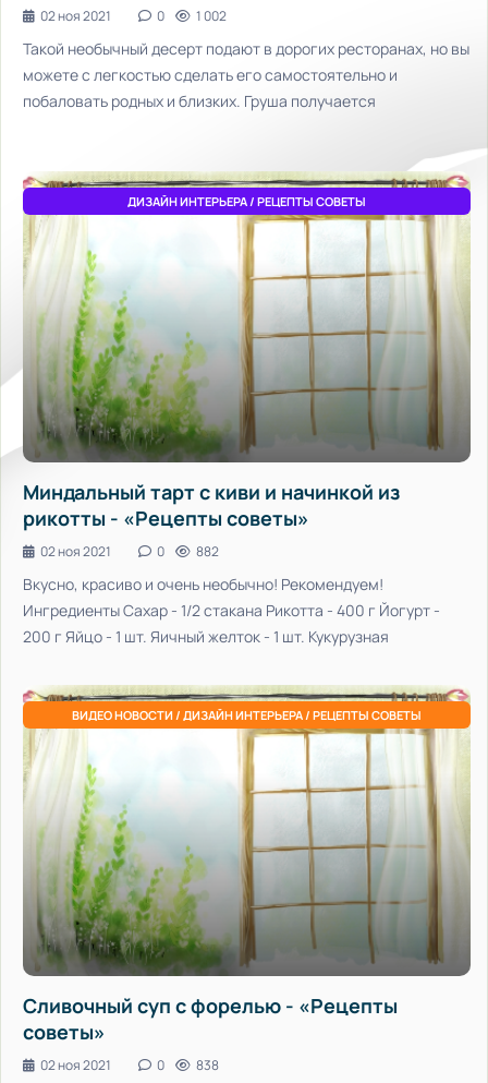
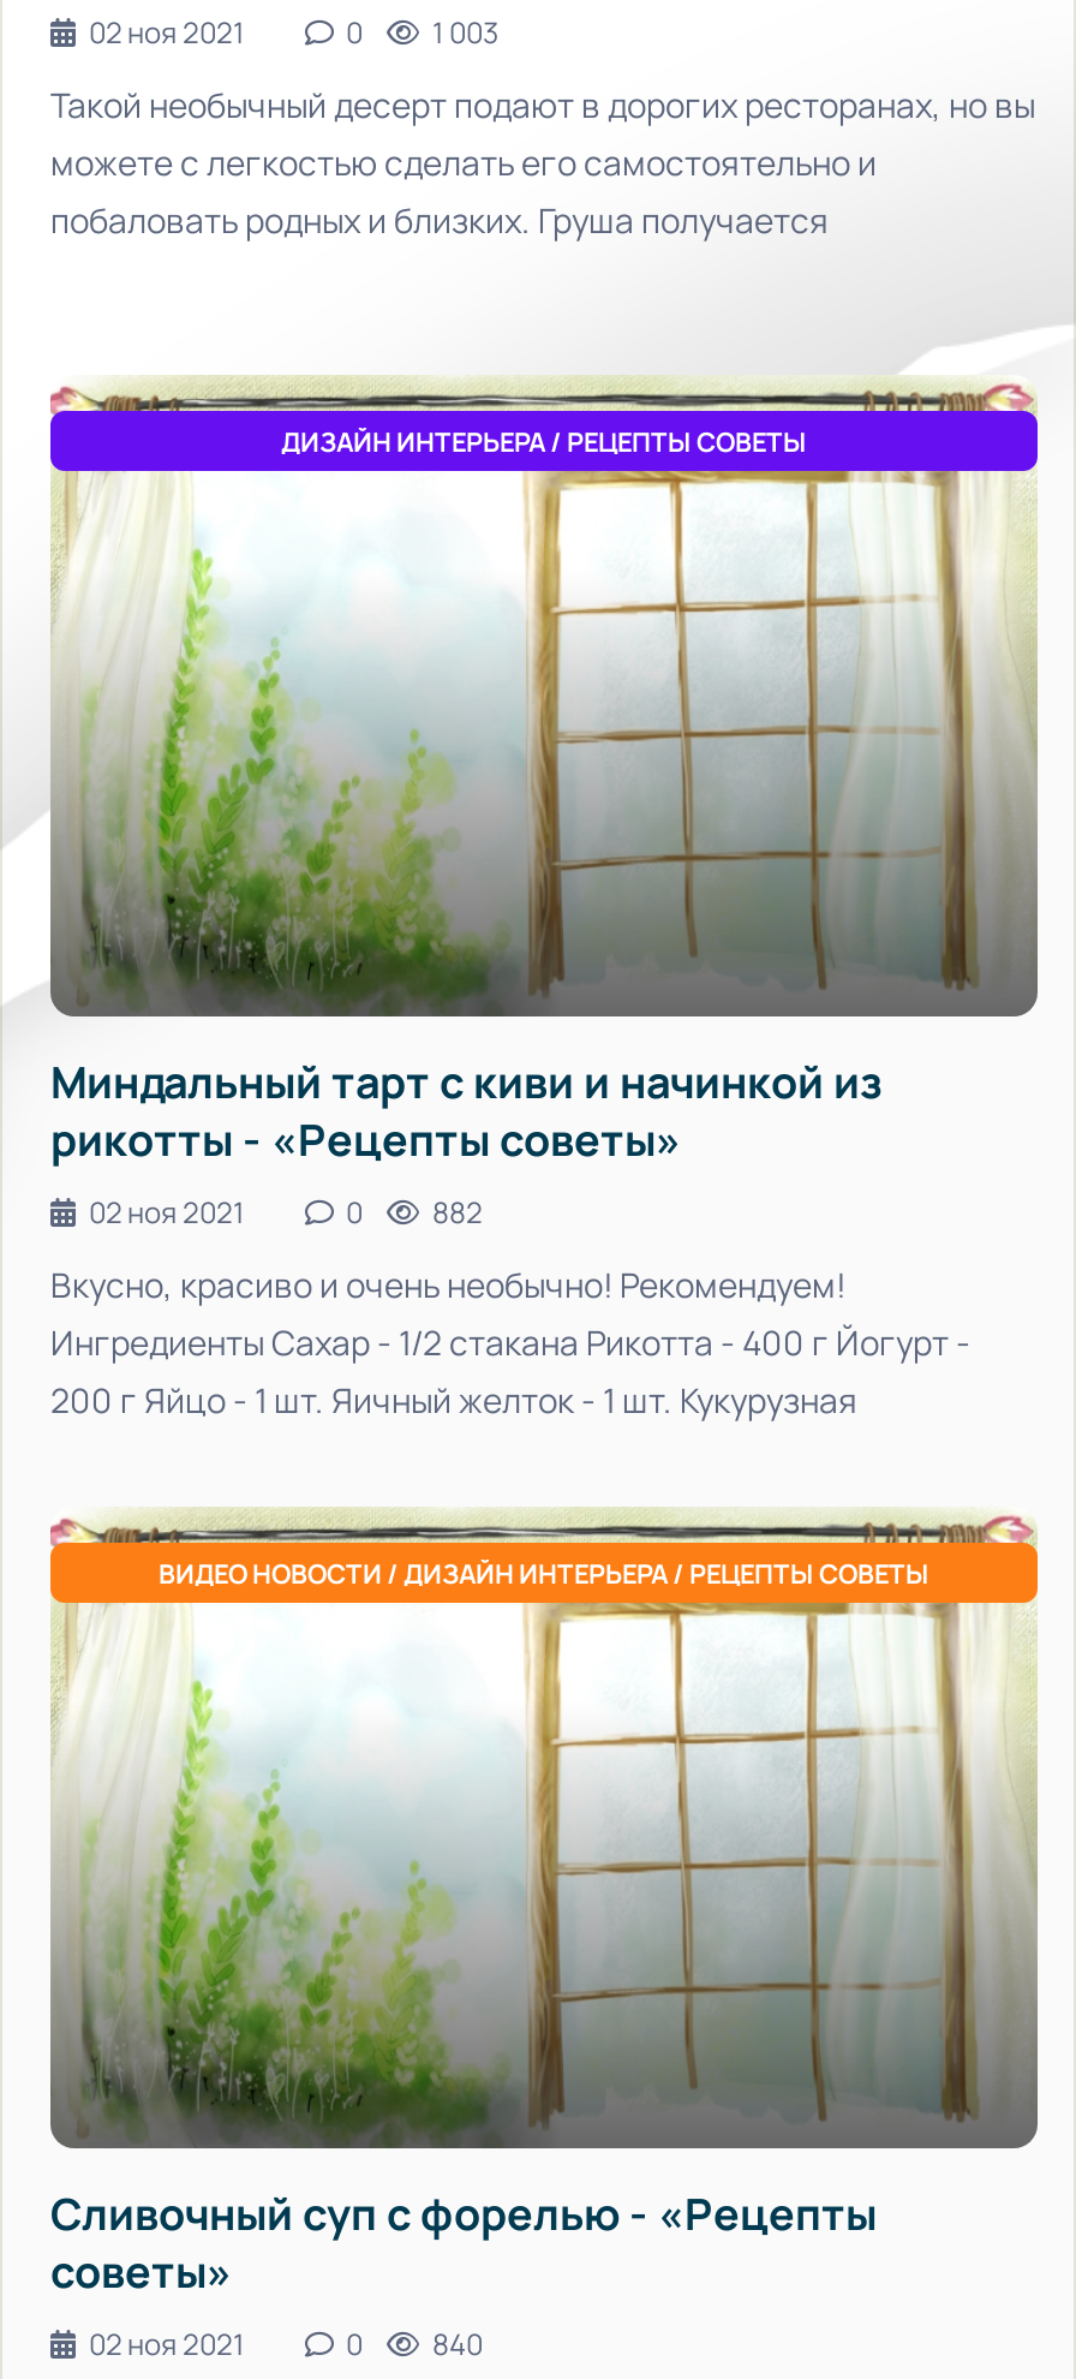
- 0 1 002
+ 0 1 003

- 0 838
+ 0 840
